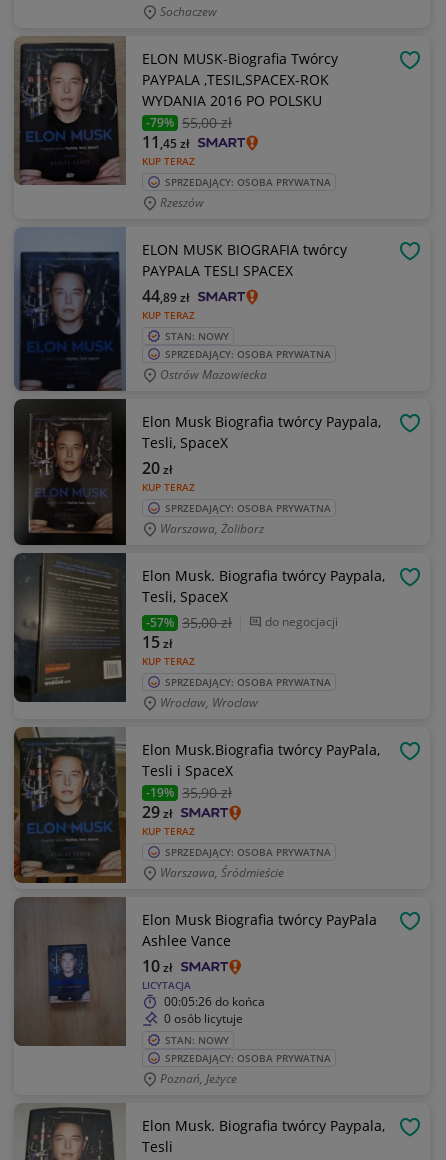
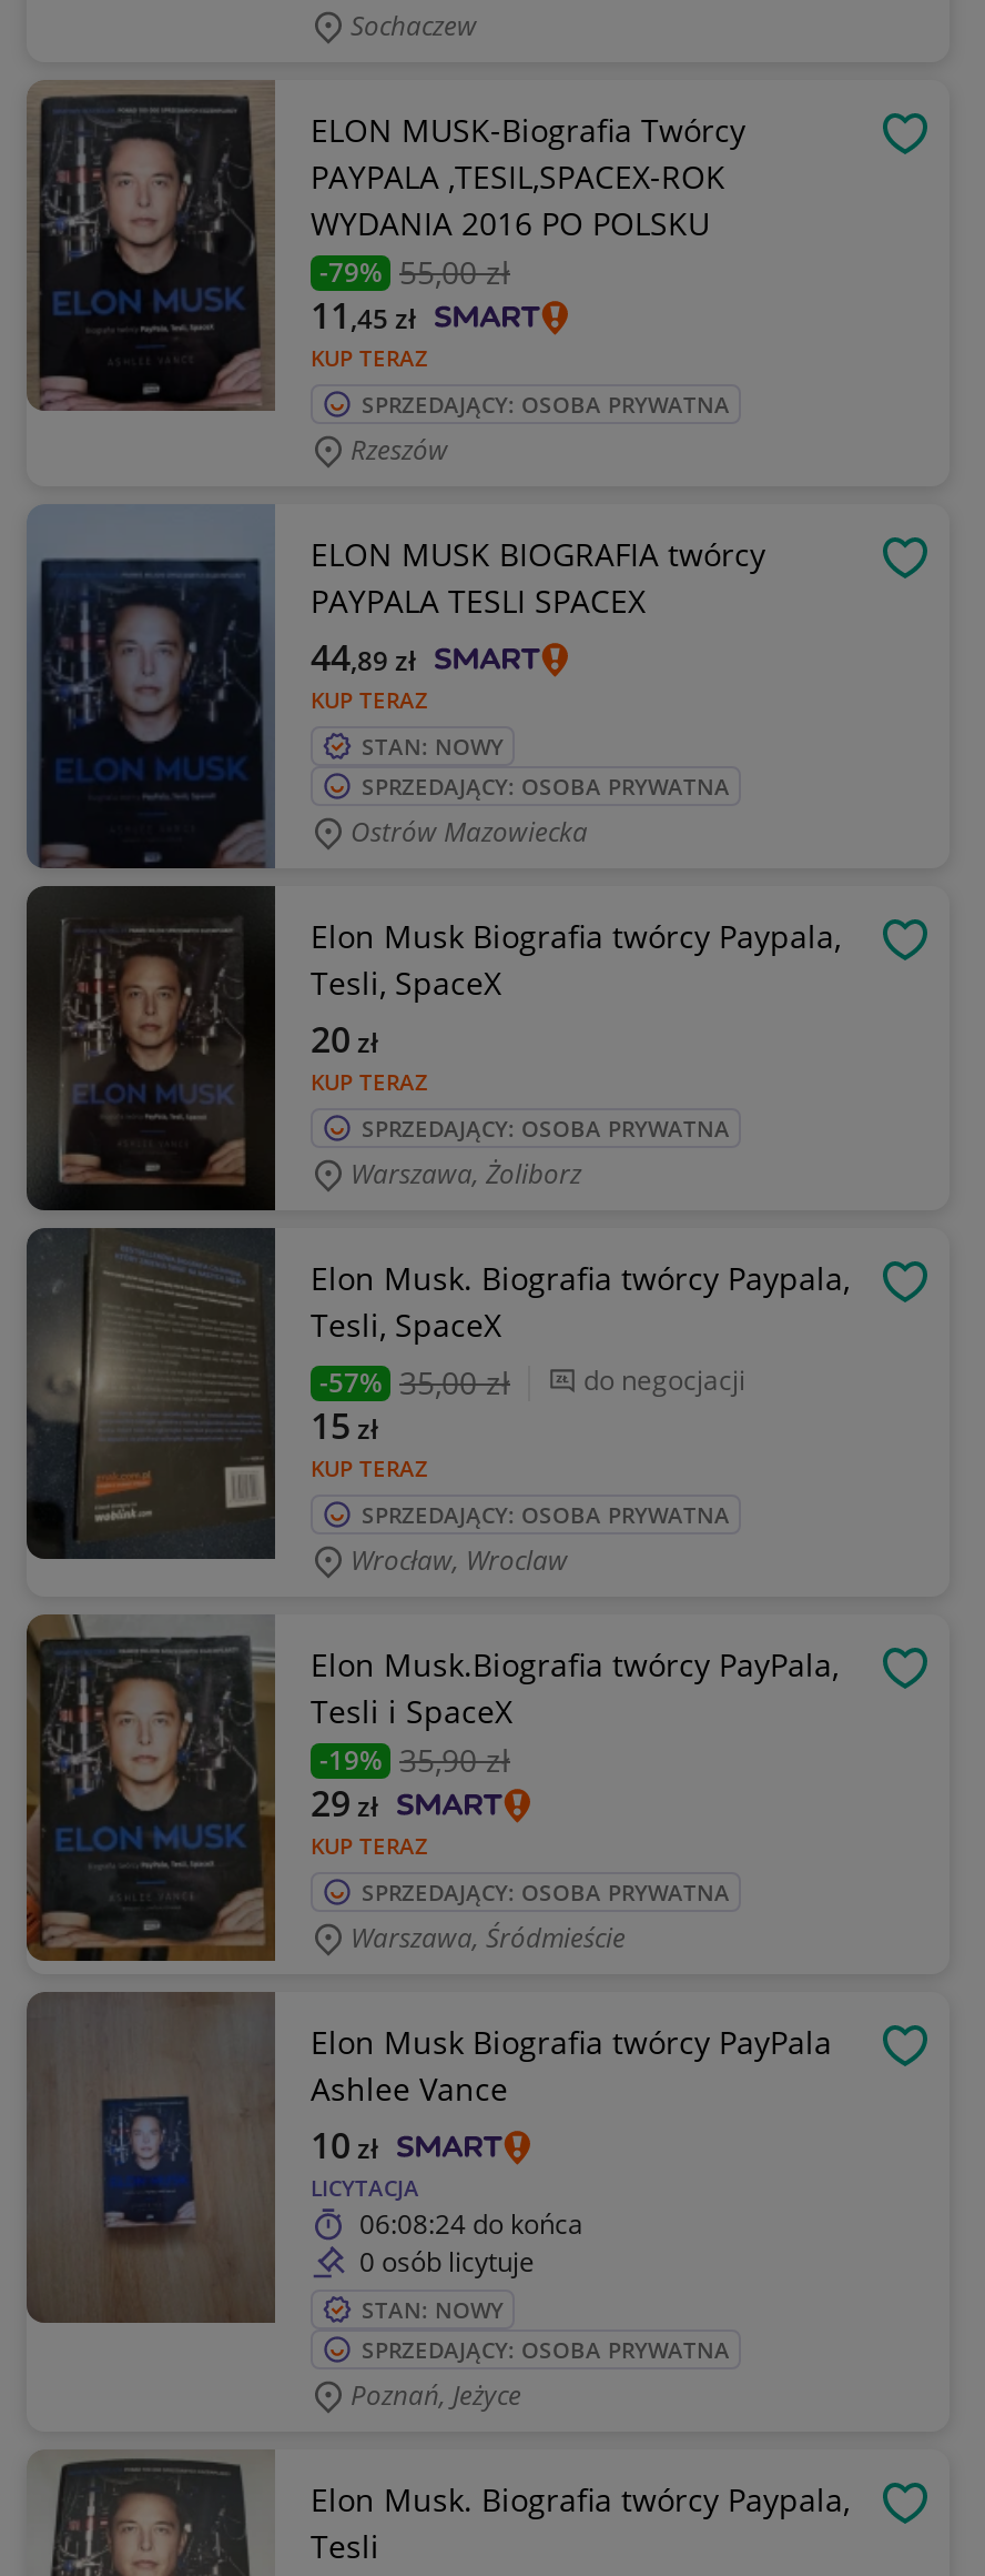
- 00:05:26 do końca
+ 06:08:24 do końca
